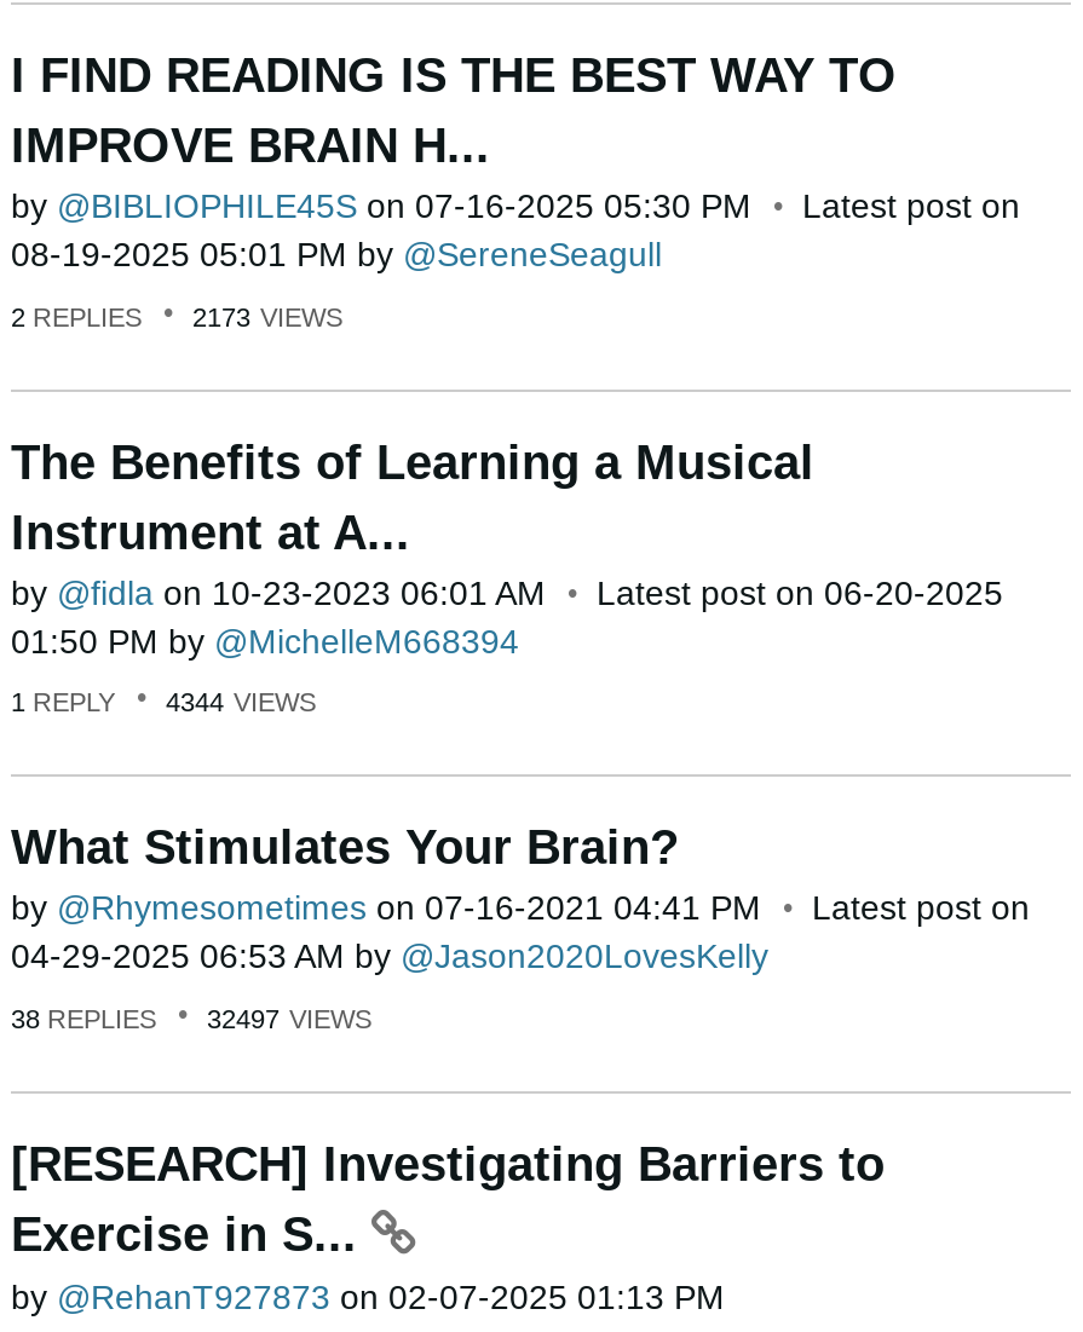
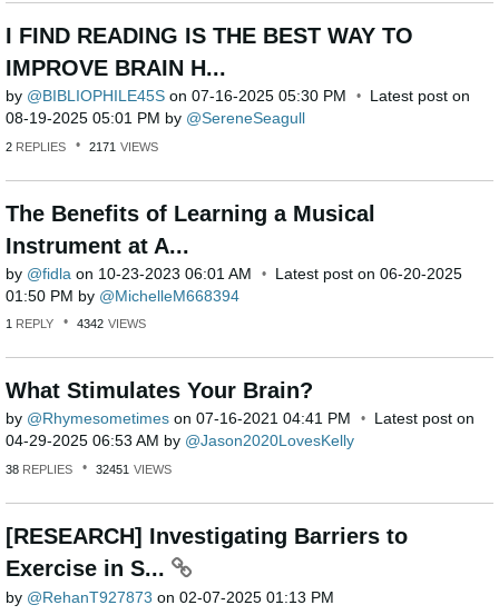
- 2 REPLIES 2173 VIEWS
+ 2 REPLIES 2171 VIEWS

- 1 REPLY 4344 VIEWS
+ 1 REPLY 4342 VIEWS

- 38 REPLIES 32497 VIEWS
+ 38 REPLIES 32451 VIEWS
